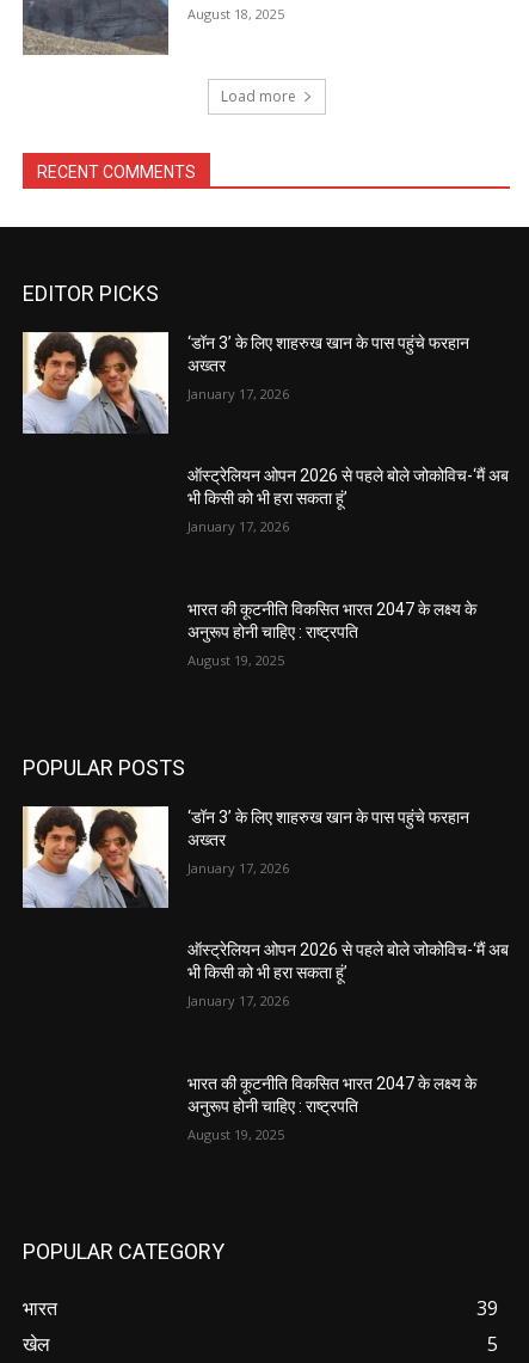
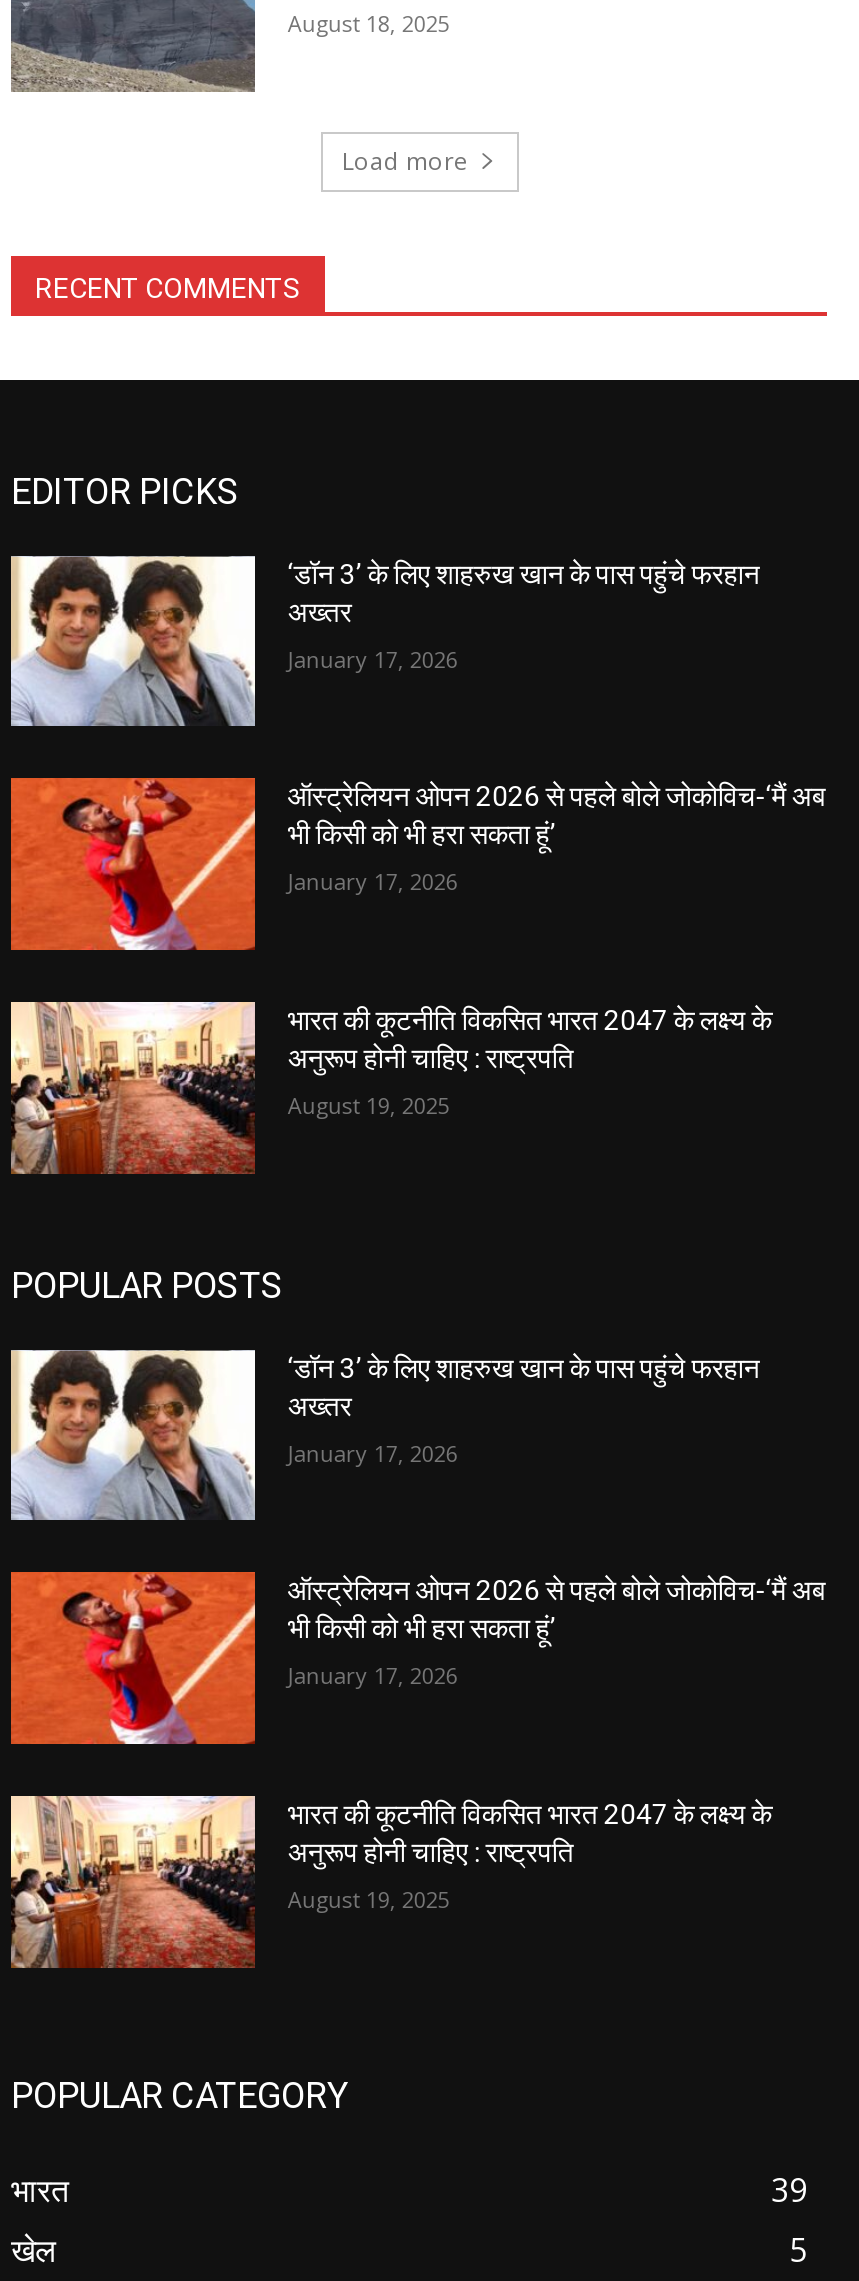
+ [image]

+ [image]

+ [image]

+ [image]
